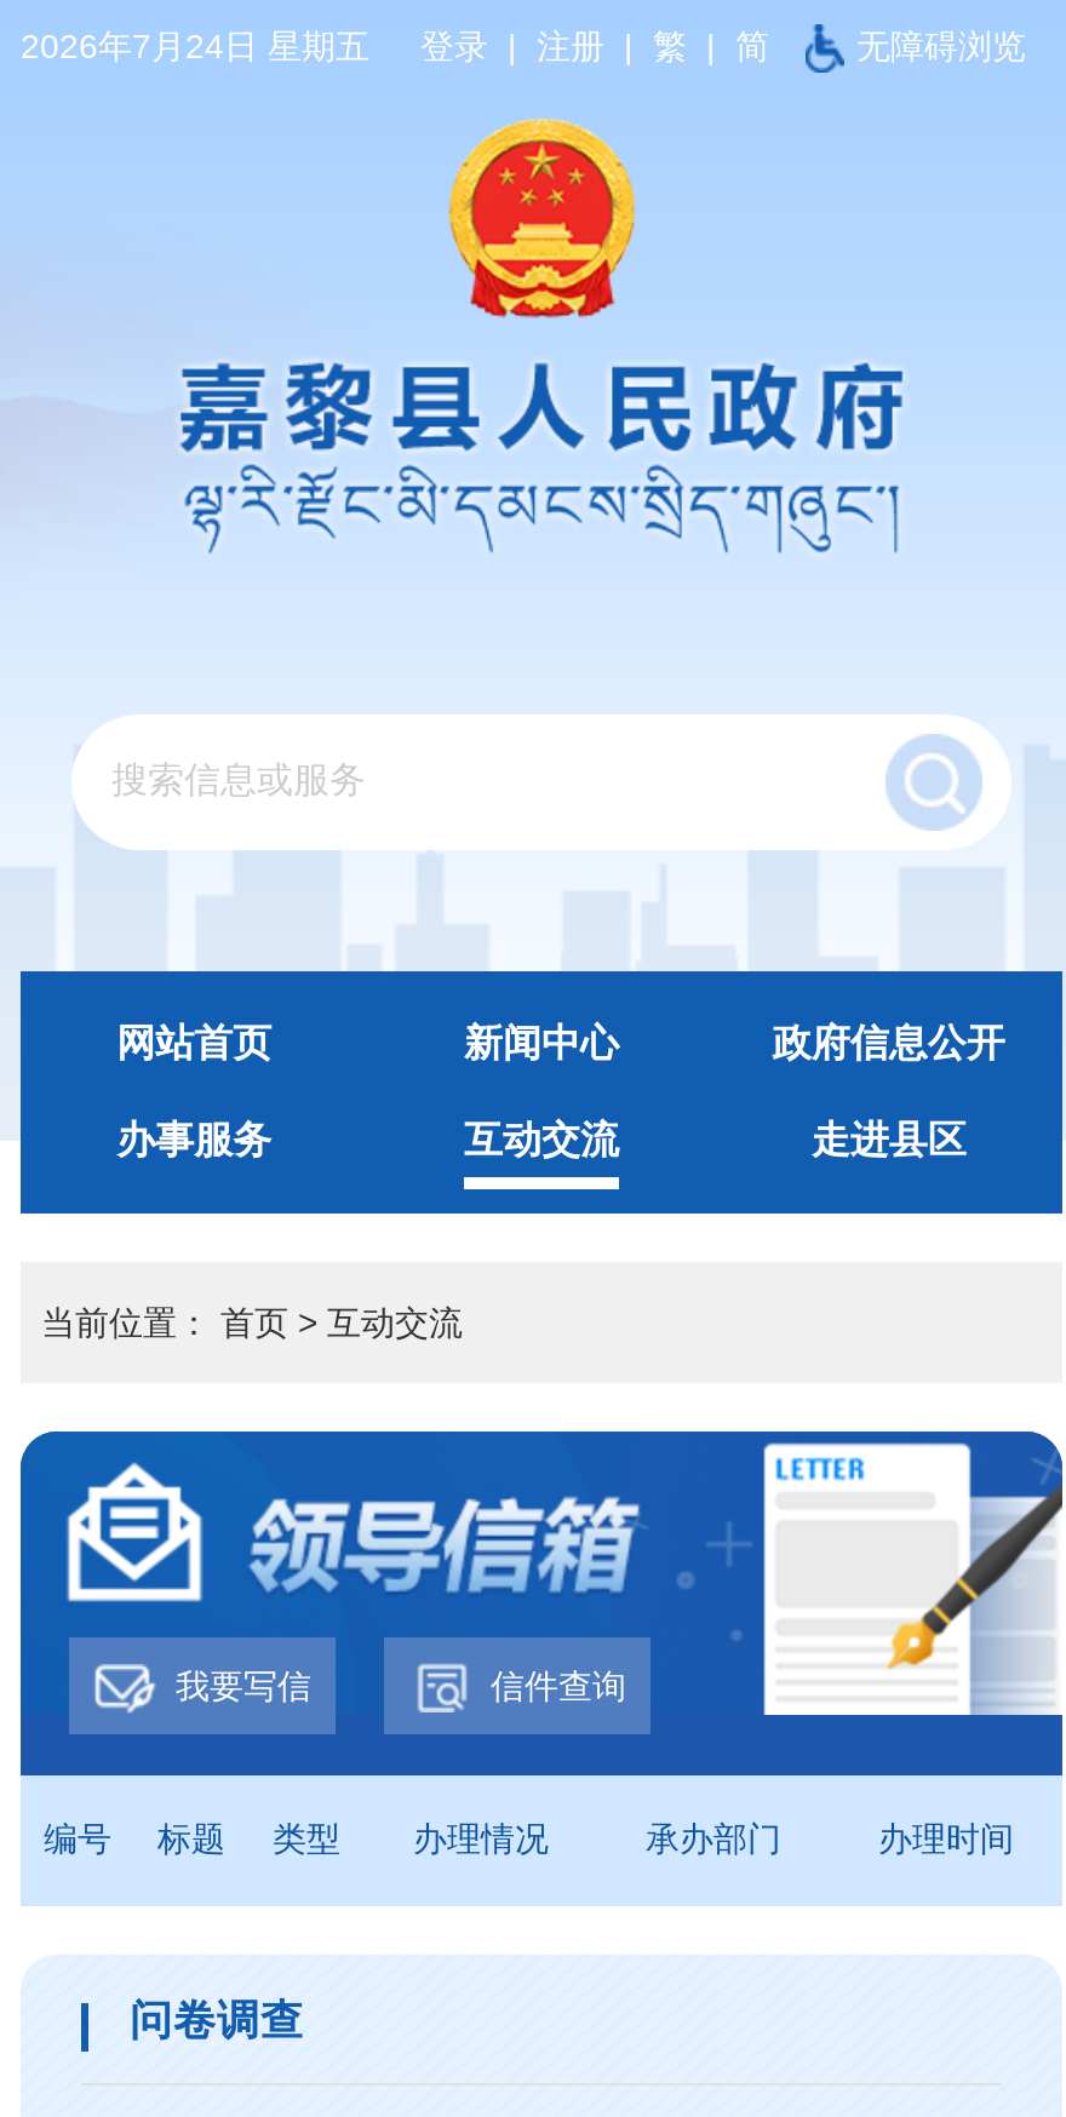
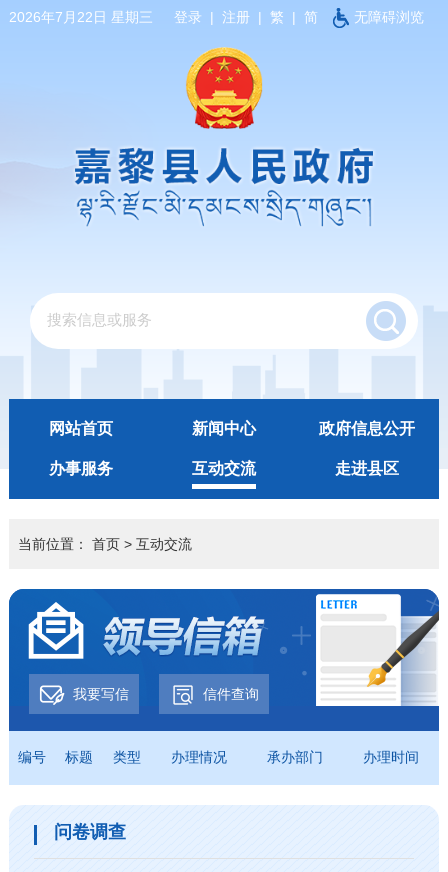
- 2026年7月24日 星期五
+ 2026年7月22日 星期三
